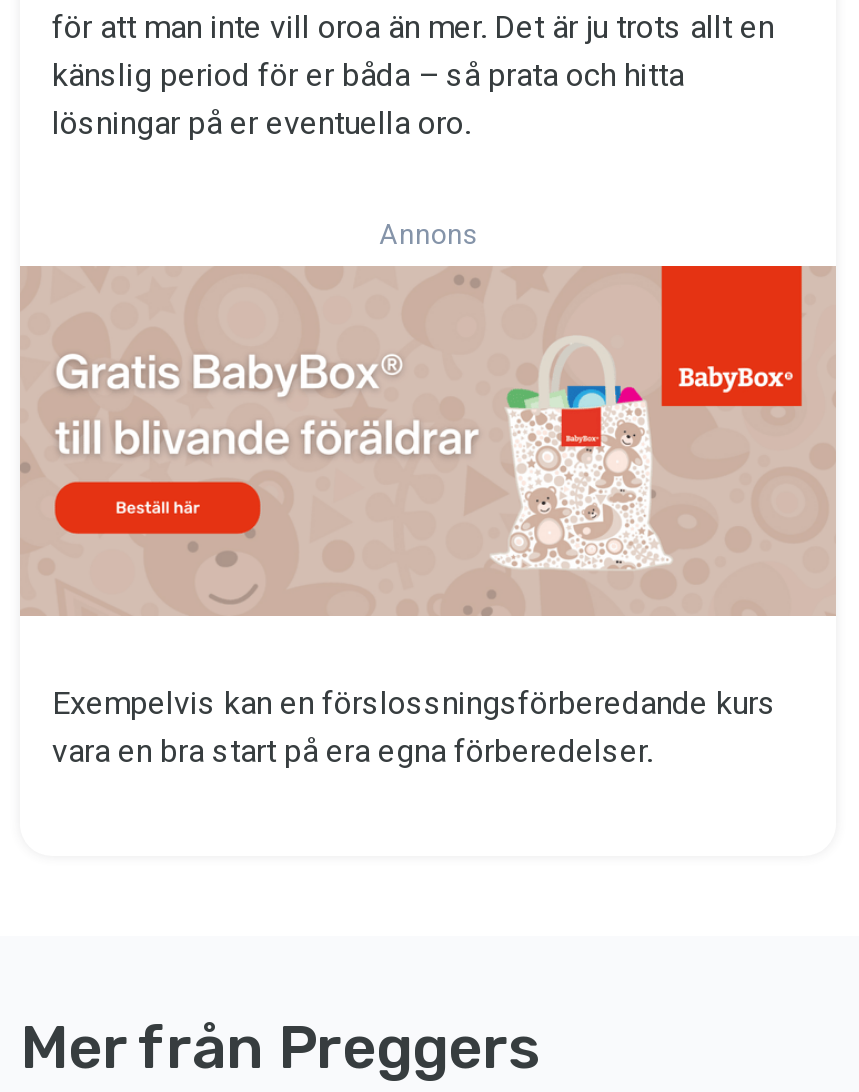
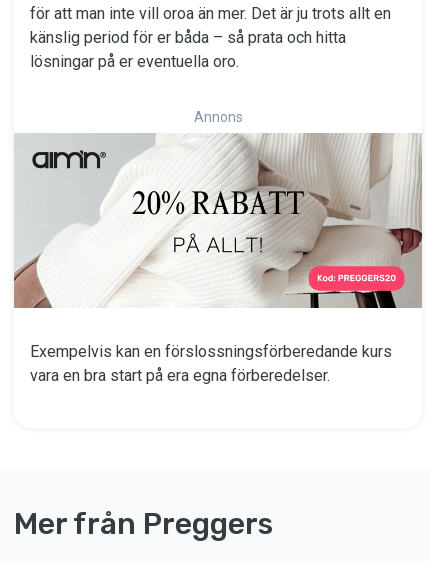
- [image]
+ [image]
